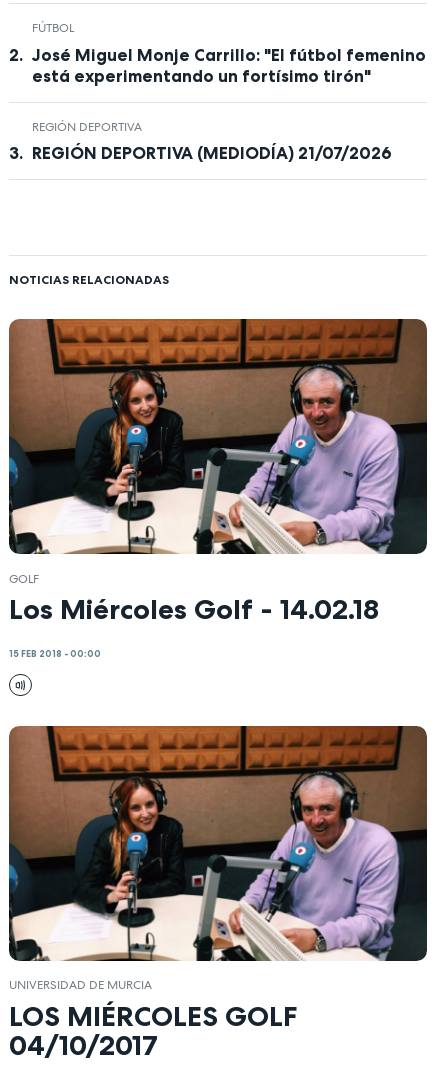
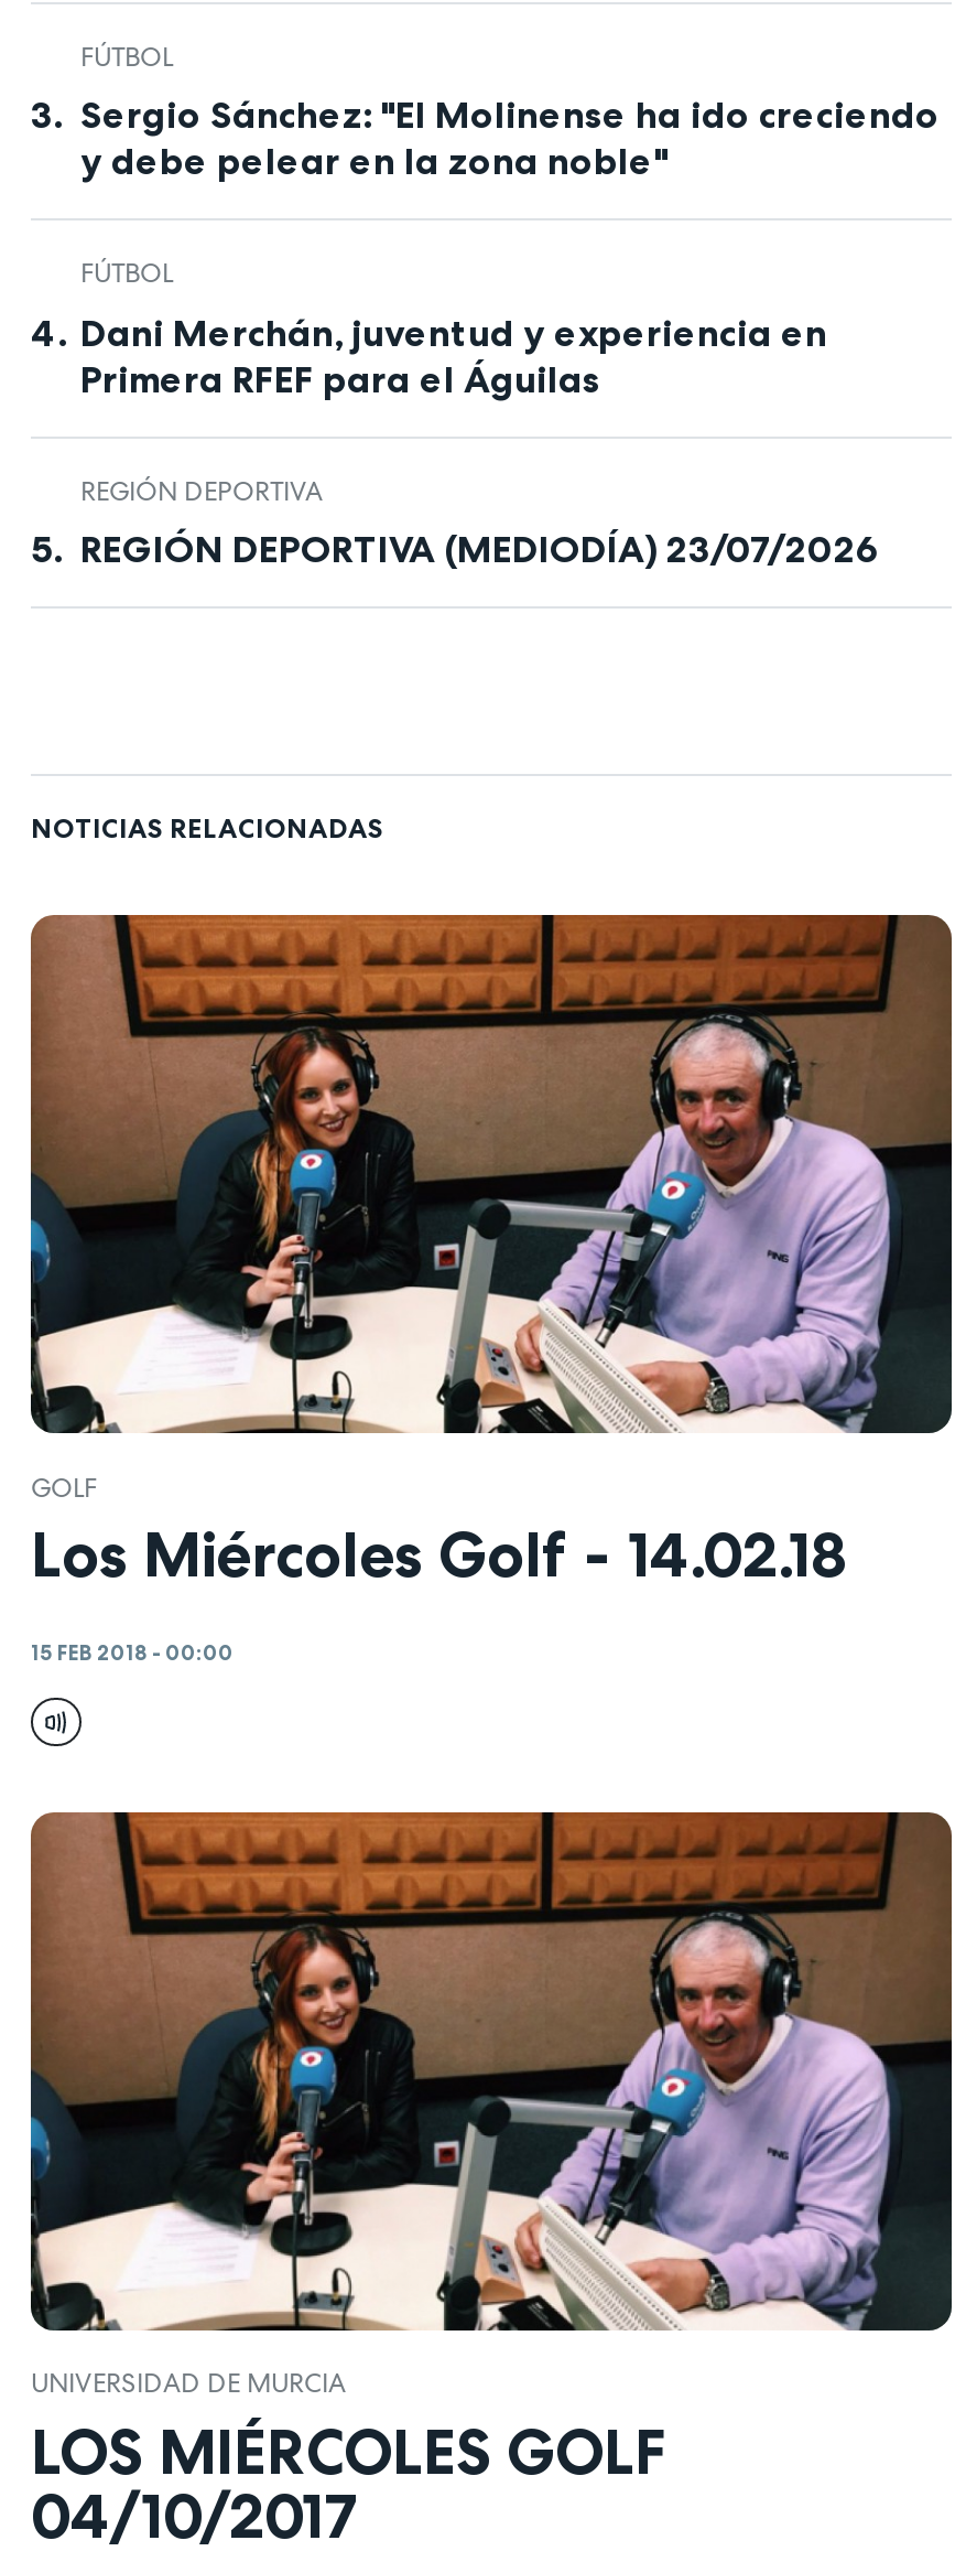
- José Miguel Monje Carrillo: "El fútbol femenino
- está experimentando un fortísimo tirón"
+ Sergio Sánchez: "El Molinense ha ido creciendo
+ y debe pelear en la zona noble"
+ FÚTBOL
+ Dani Merchán, juventud y experiencia en
+ Primera RFEF para el Águilas

- REGIÓN DEPORTIVA (MEDIODÍA) 21/07/2026
+ REGIÓN DEPORTIVA (MEDIODÍA) 23/07/2026
